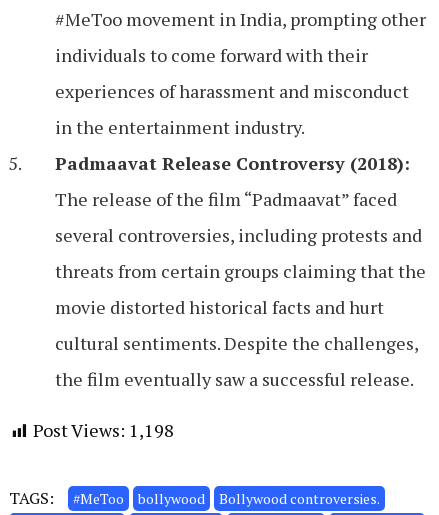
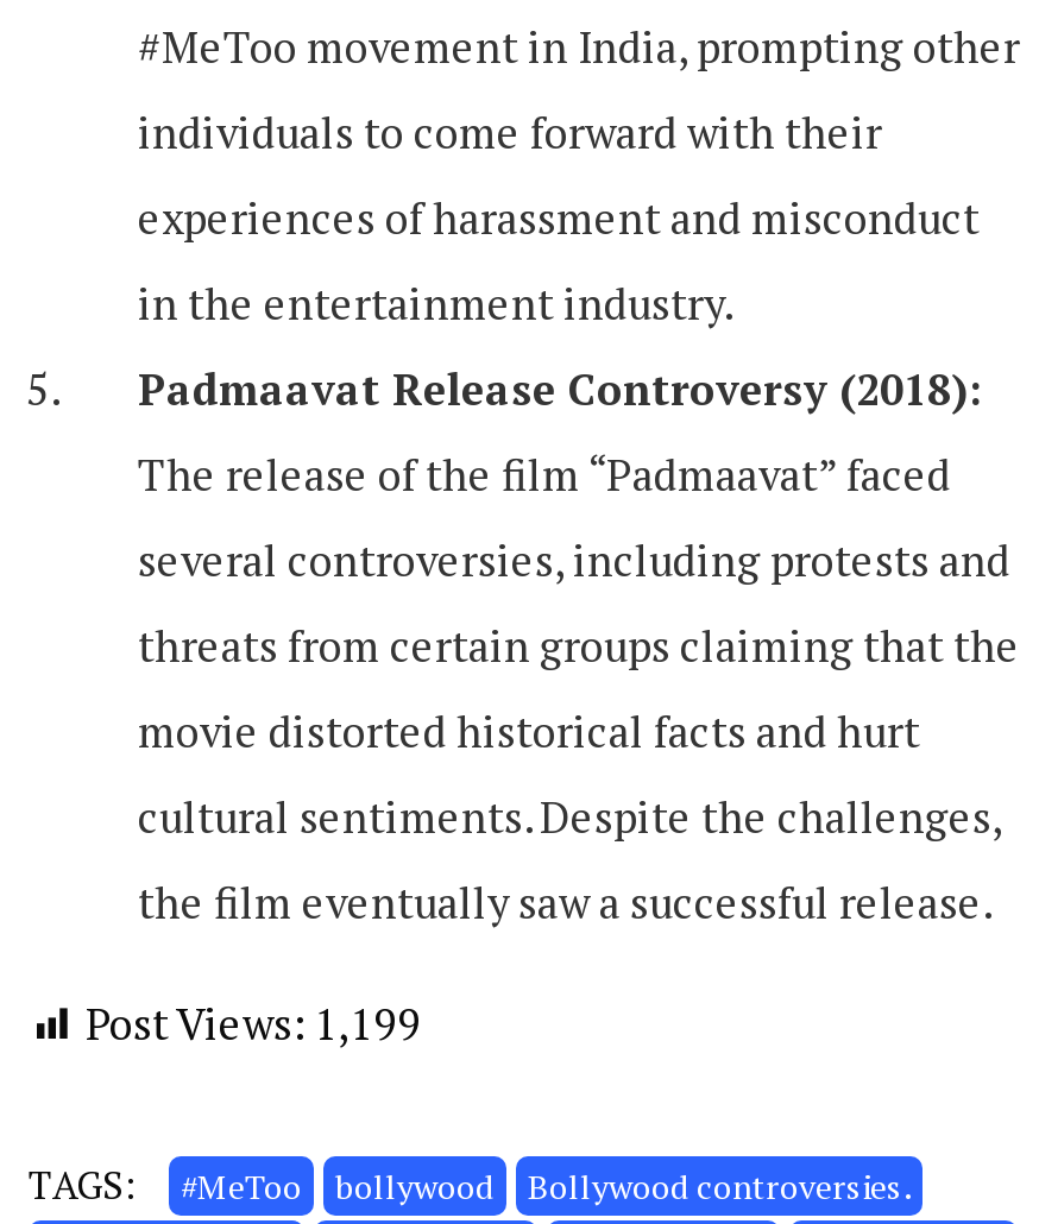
- Post Views: 1,198
+ Post Views: 1,199
